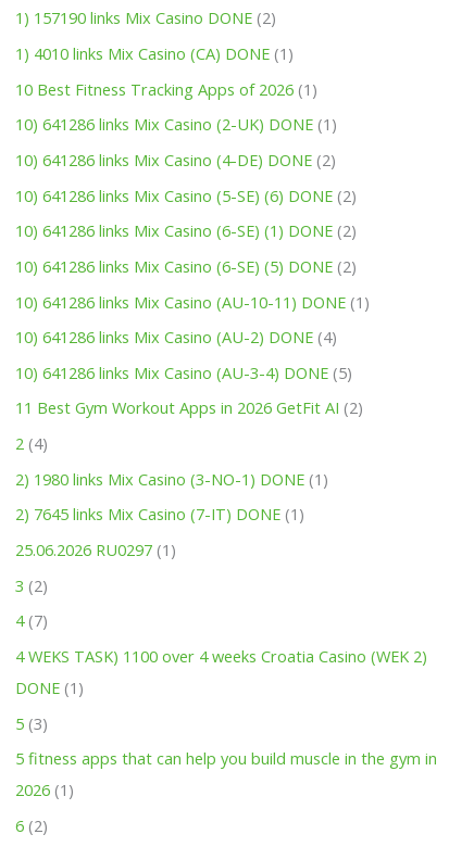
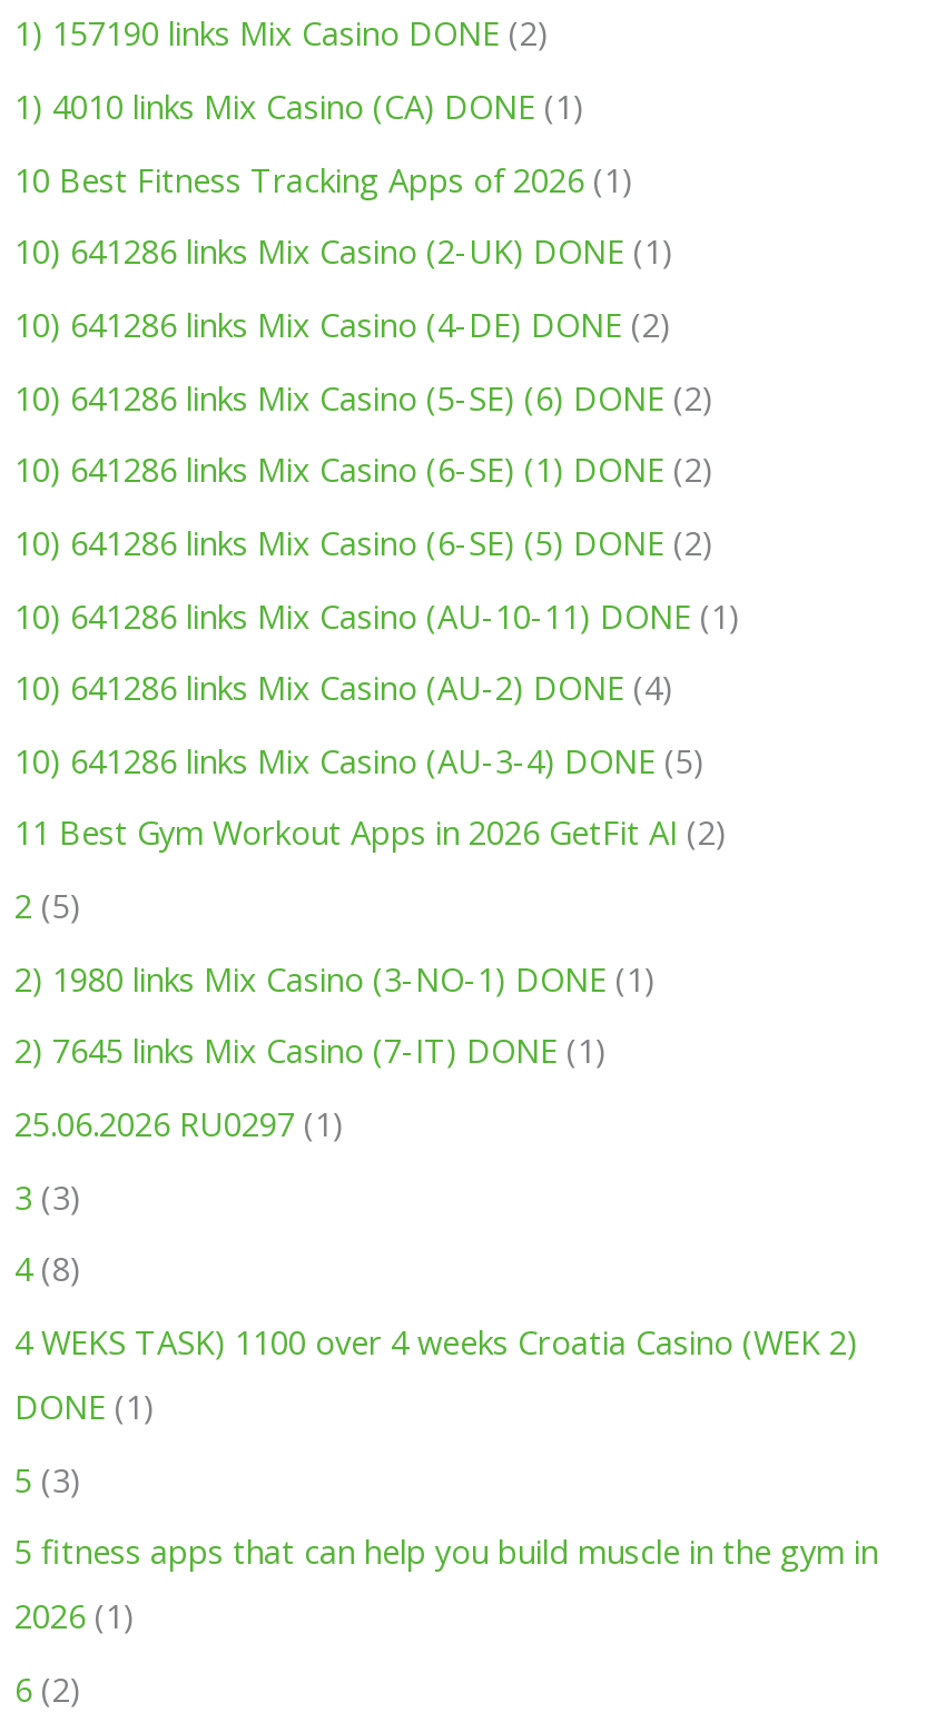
- 2 (4)
+ 2 (5)

- 3 (2)
+ 3 (3)

- 4 (7)
+ 4 (8)
